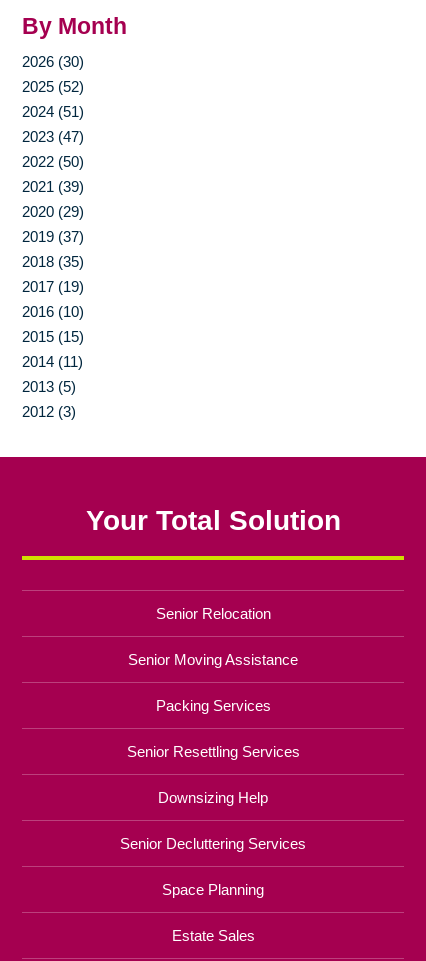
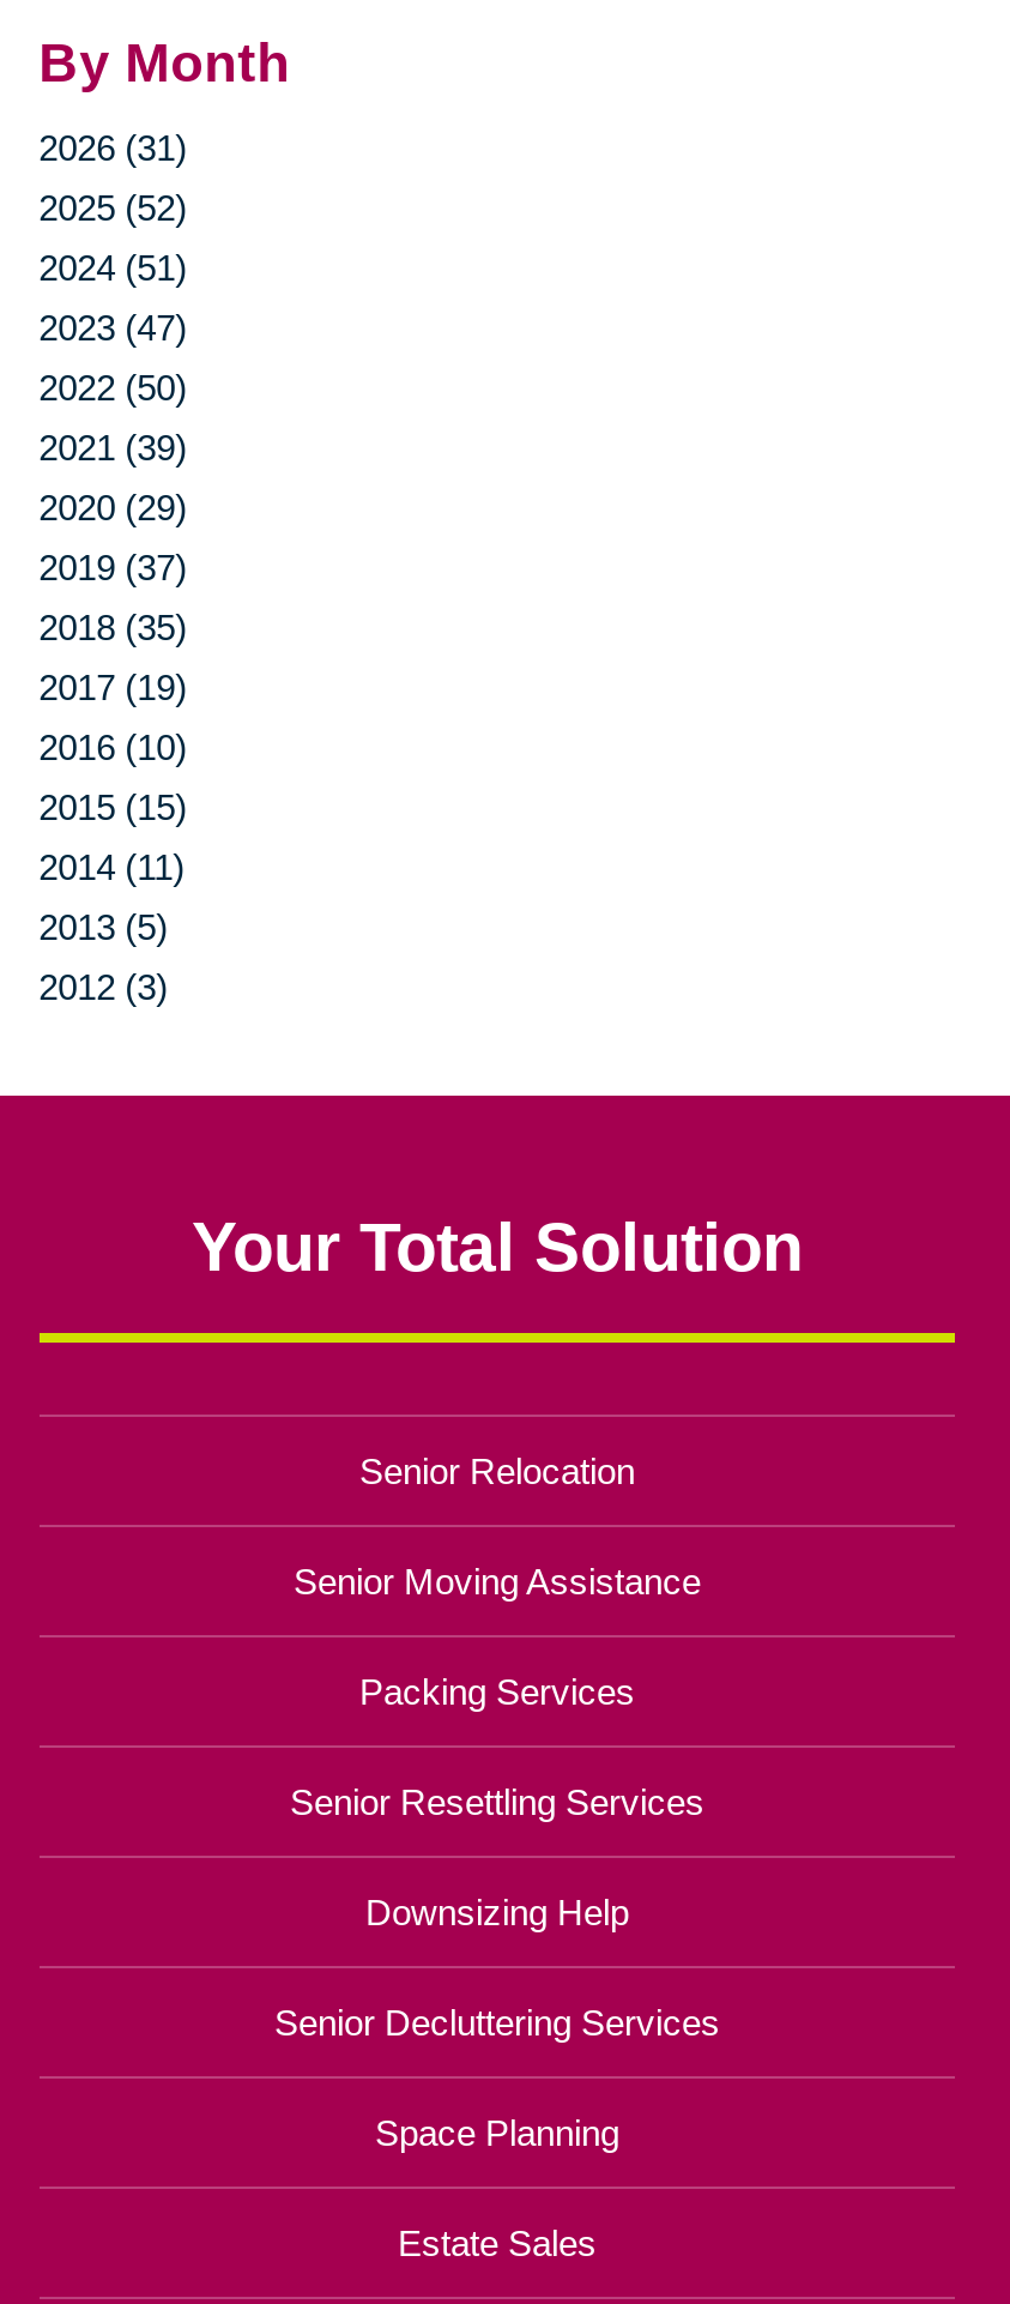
- 2026 (30)
+ 2026 (31)
